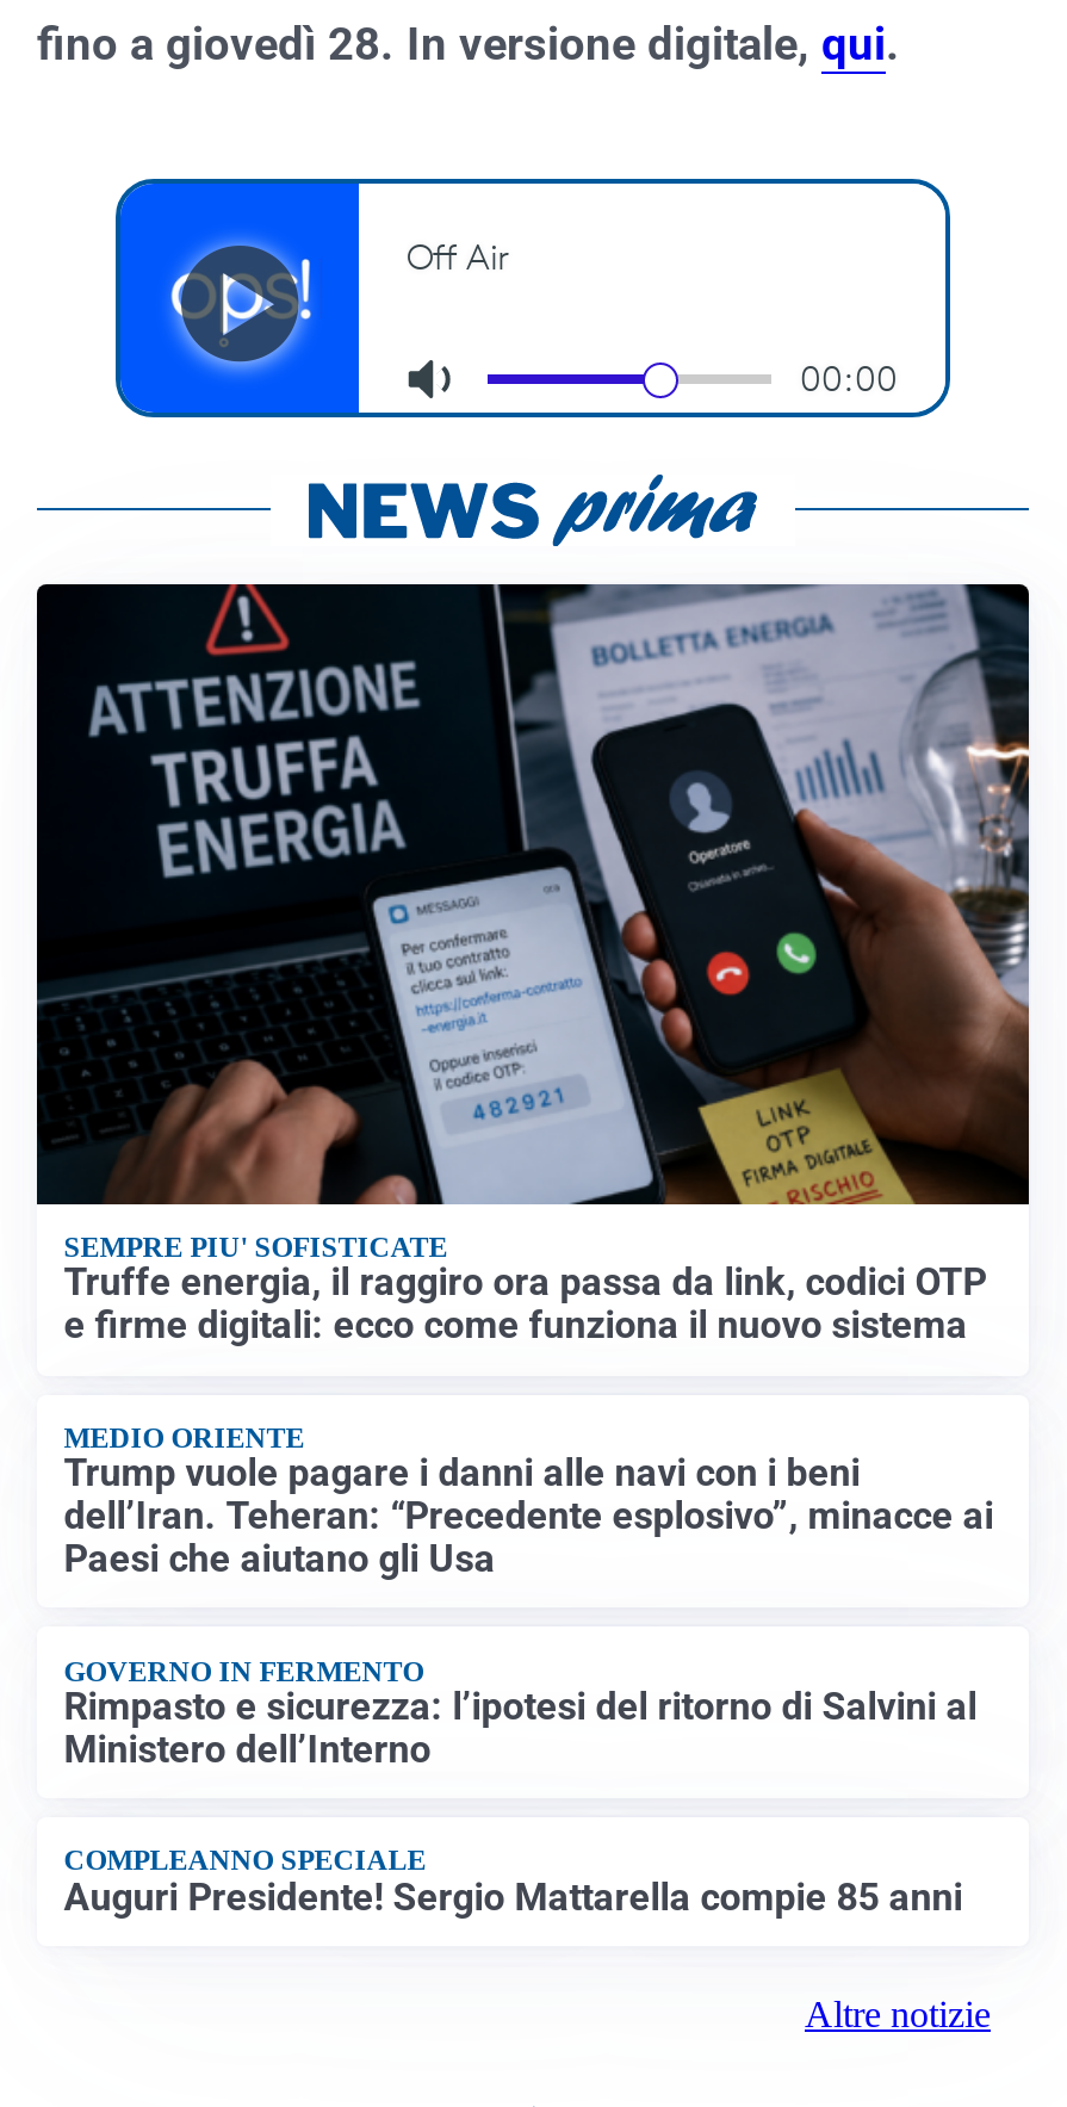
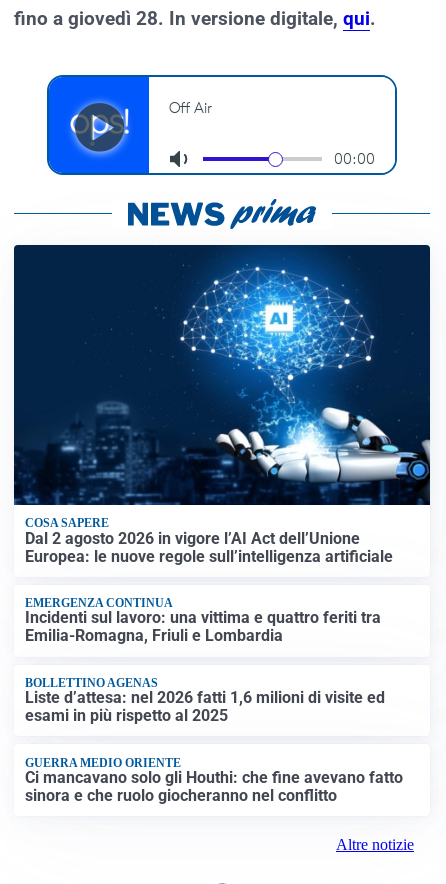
- [image]
- SEMPRE PIU' SOFISTICATE
- Truffe energia, il raggiro ora passa da link, codici OTP
- e firme digitali: ecco come funziona il nuovo sistema
+ [image]
+ COSA SAPERE
+ Dal 2 agosto 2026 in vigore l’AI Act dell’Unione
+ Europea: le nuove regole sull’intelligenza artificiale

- MEDIO ORIENTE
- Trump vuole pagare i danni alle navi con i beni
- dell’Iran. Teheran: “Precedente esplosivo”, minacce ai
- Paesi che aiutano gli Usa
+ EMERGENZA CONTINUA
+ Incidenti sul lavoro: una vittima e quattro feriti tra
+ Emilia-Romagna, Friuli e Lombardia

- GOVERNO IN FERMENTO
- Rimpasto e sicurezza: l’ipotesi del ritorno di Salvini al
- Ministero dell’Interno
+ BOLLETTINO AGENAS
+ Liste d’attesa: nel 2026 fatti 1,6 milioni di visite ed
+ esami in più rispetto al 2025

- COMPLEANNO SPECIALE
- Auguri Presidente! Sergio Mattarella compie 85 anni
+ GUERRA MEDIO ORIENTE
+ Ci mancavano solo gli Houthi: che fine avevano fatto
+ sinora e che ruolo giocheranno nel conflitto
